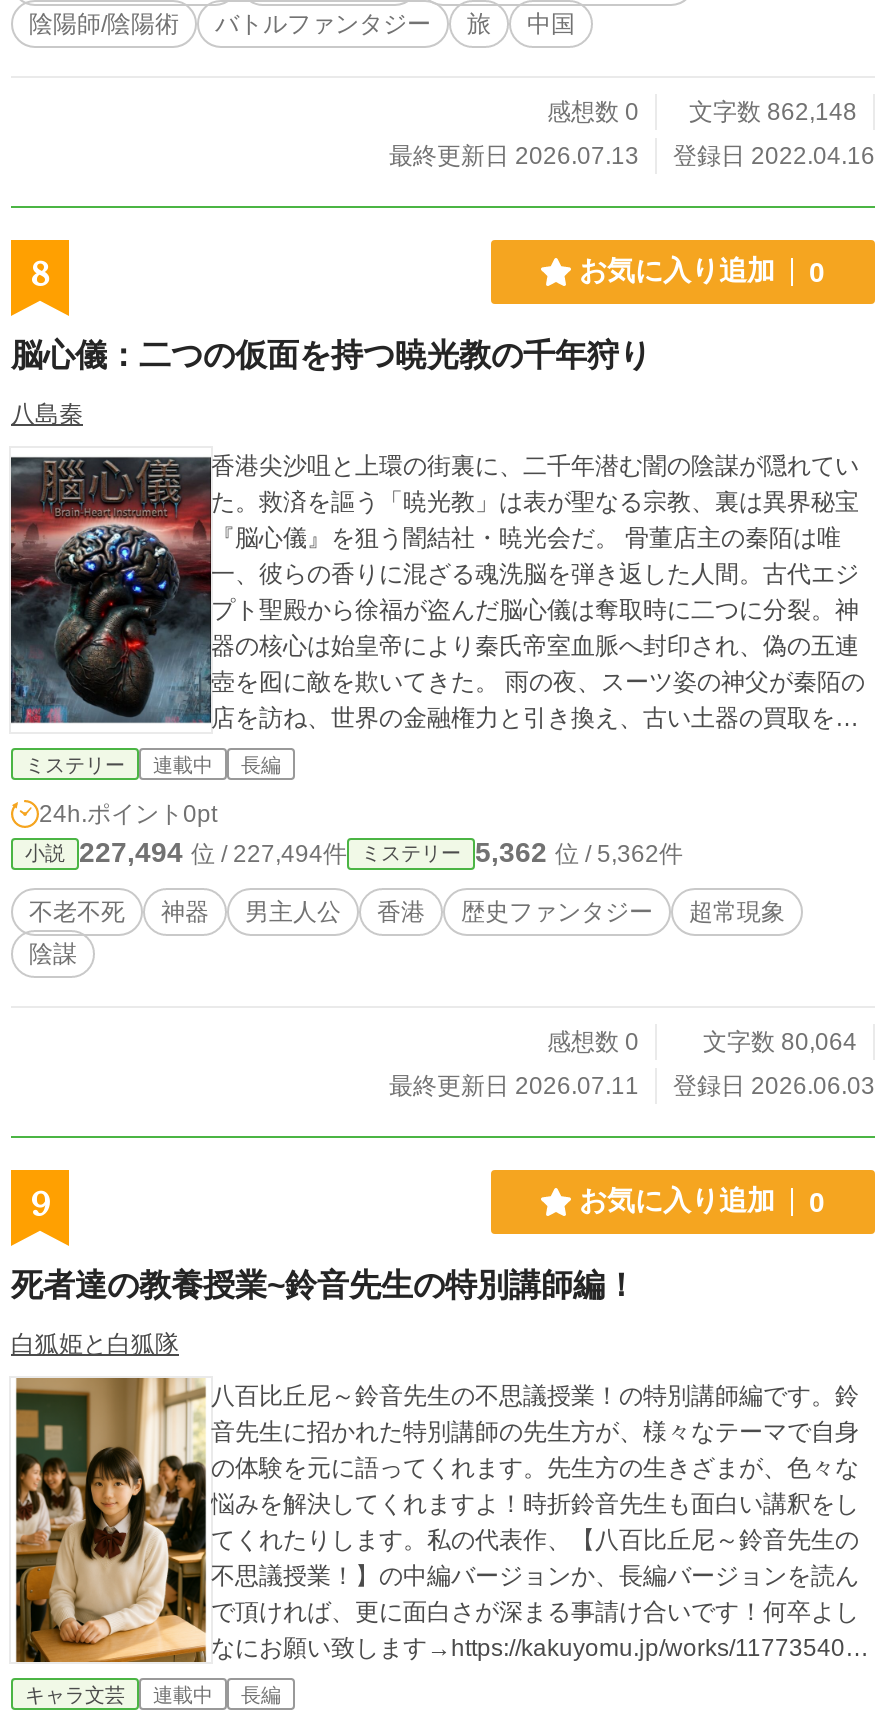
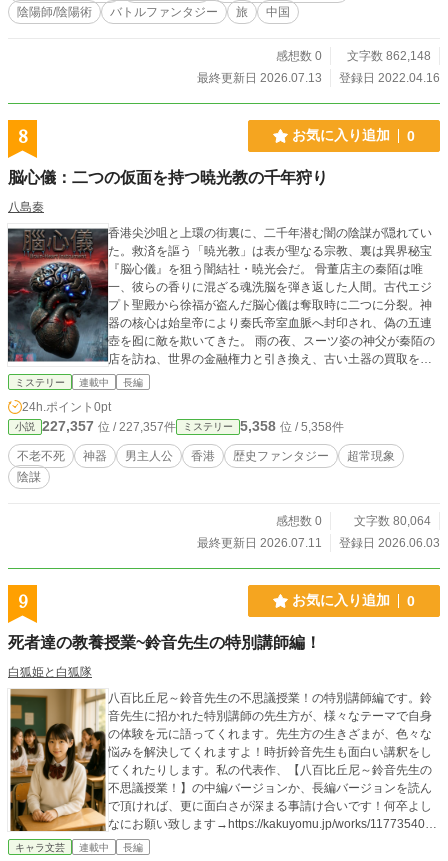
- 227,494位 / 227,494件
+ 227,357位 / 227,357件

- 5,362位 / 5,362件
+ 5,358位 / 5,358件
